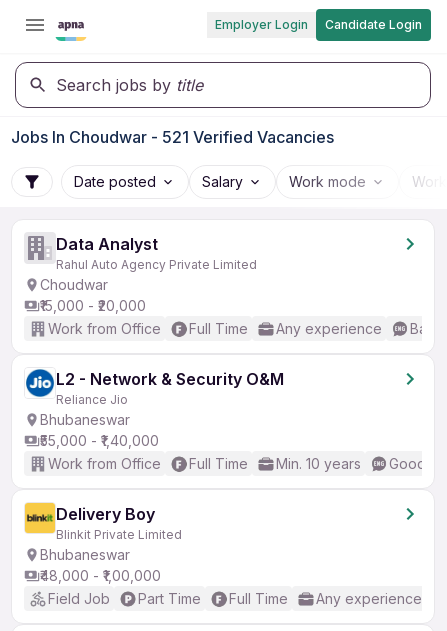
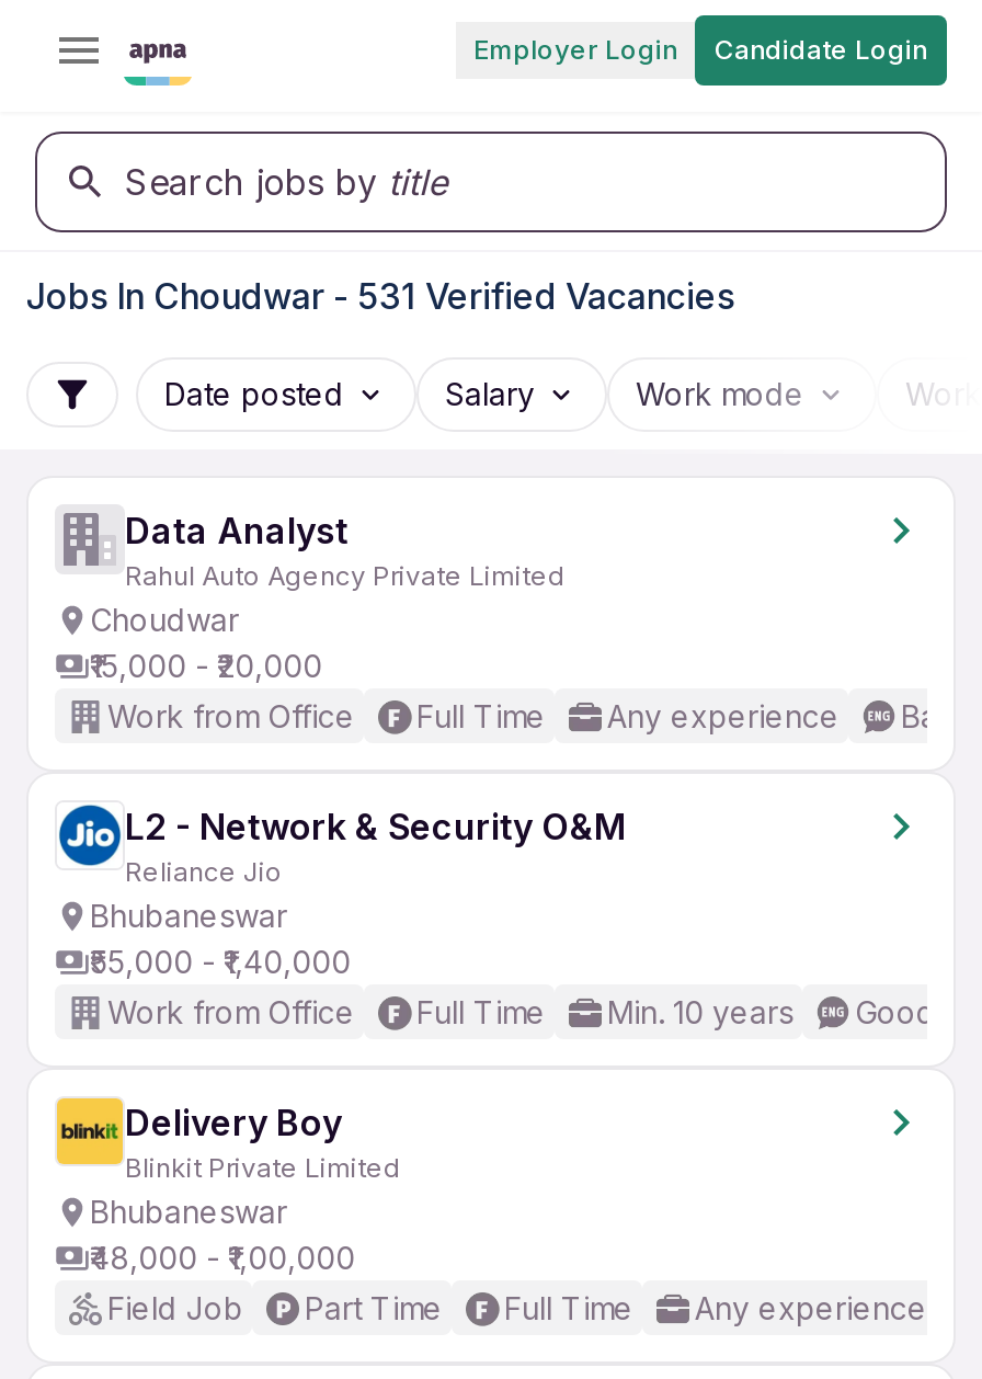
- Jobs In Choudwar - 521 Verified Vacancies
+ Jobs In Choudwar - 531 Verified Vacancies
